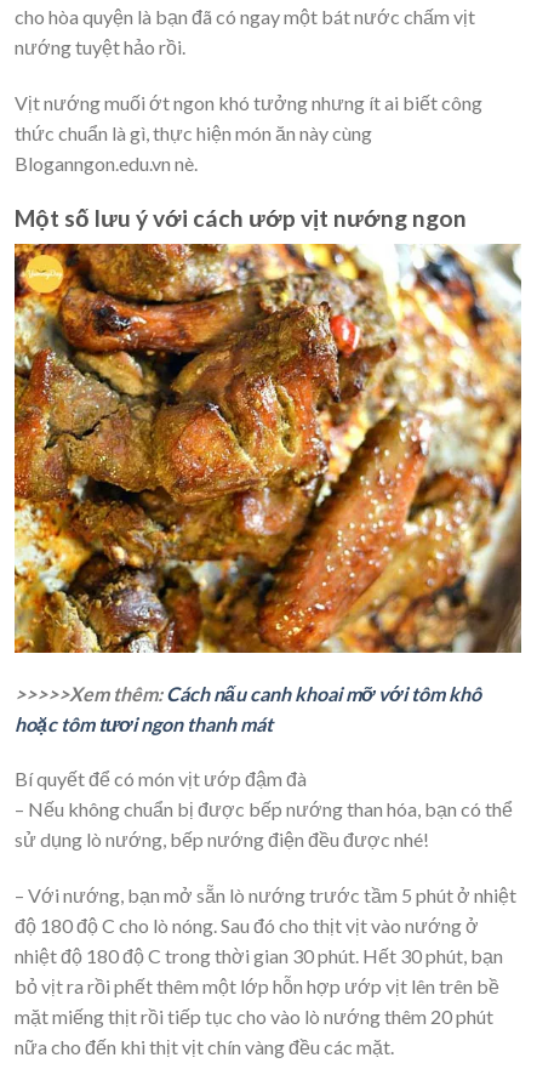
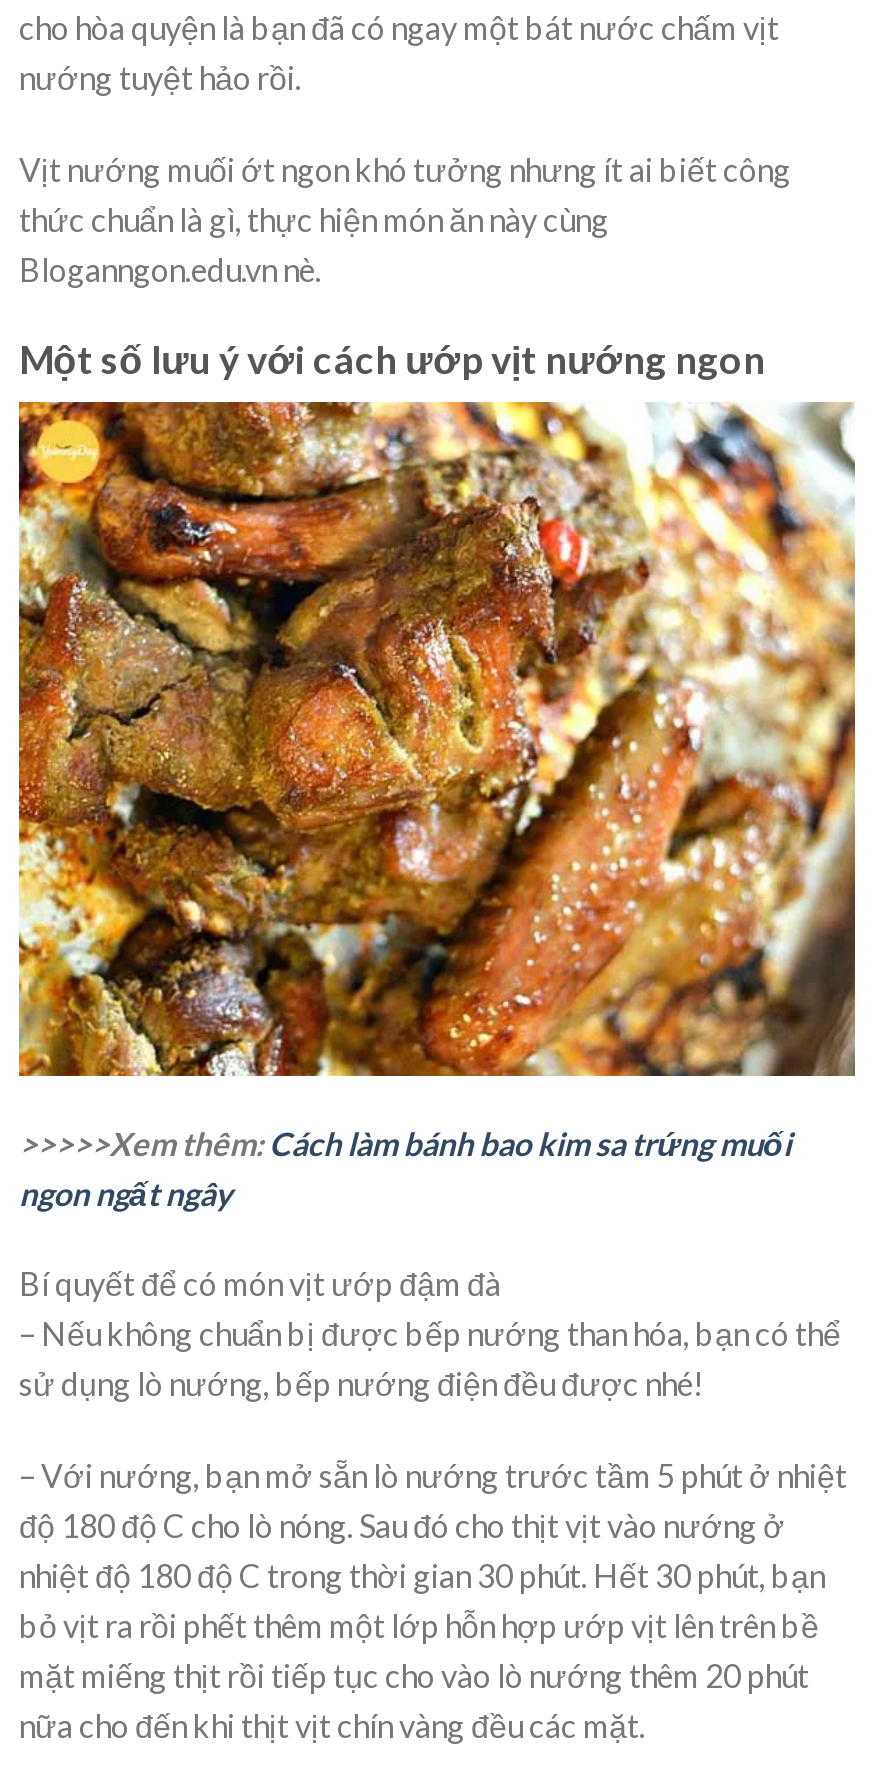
- >>>>>Xem thêm: Cách nấu canh khoai mỡ với tôm khô
- hoặc tôm tươi ngon thanh mát
+ >>>>>Xem thêm: Cách làm bánh bao kim sa trứng muối
+ ngon ngất ngây
